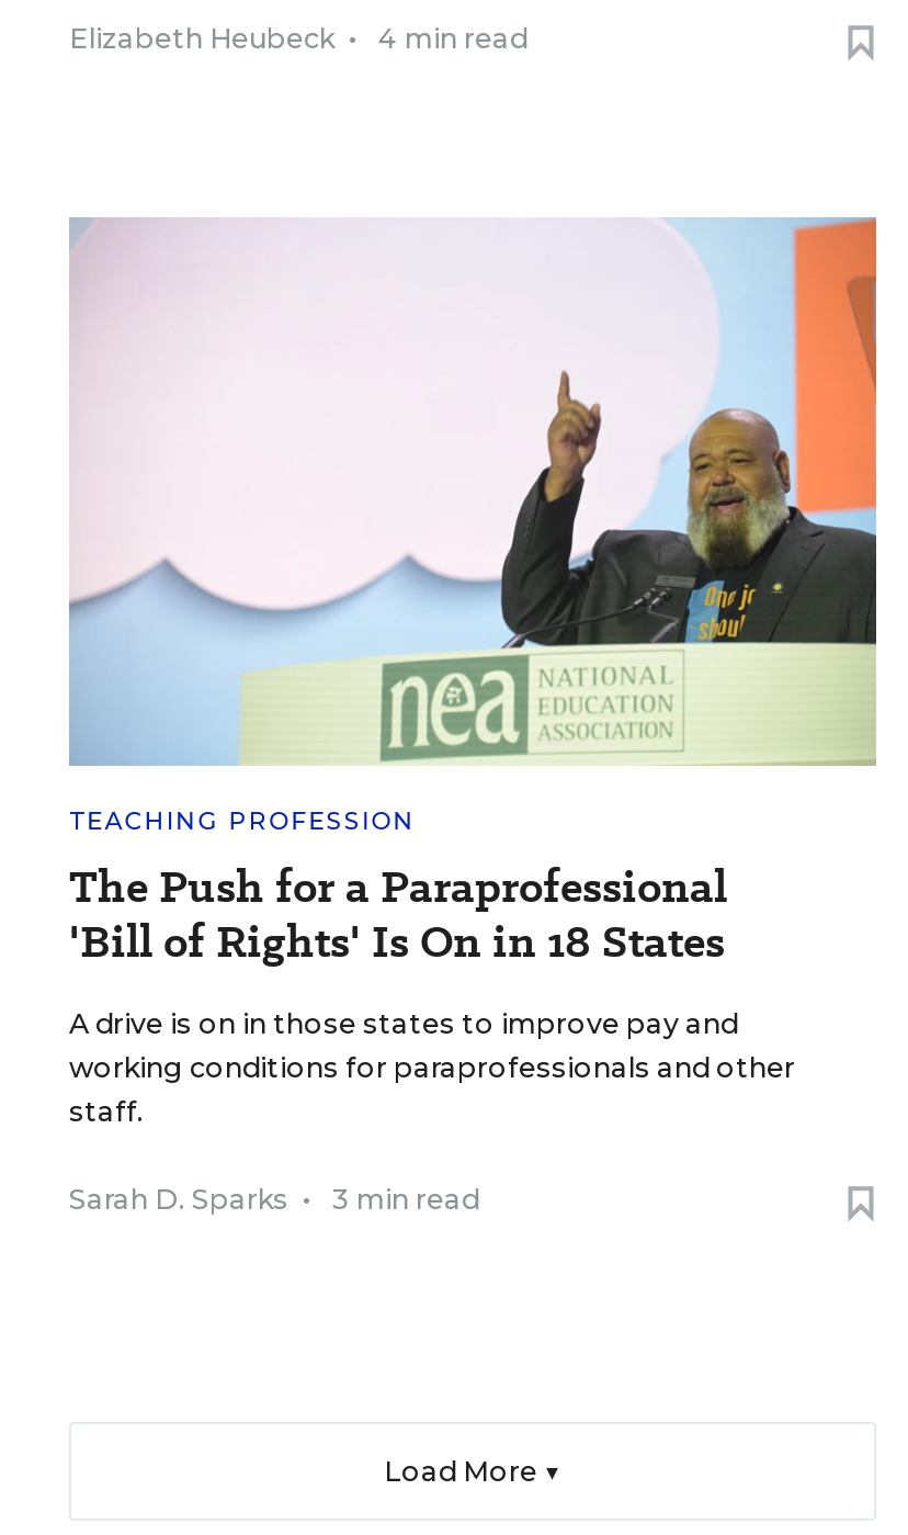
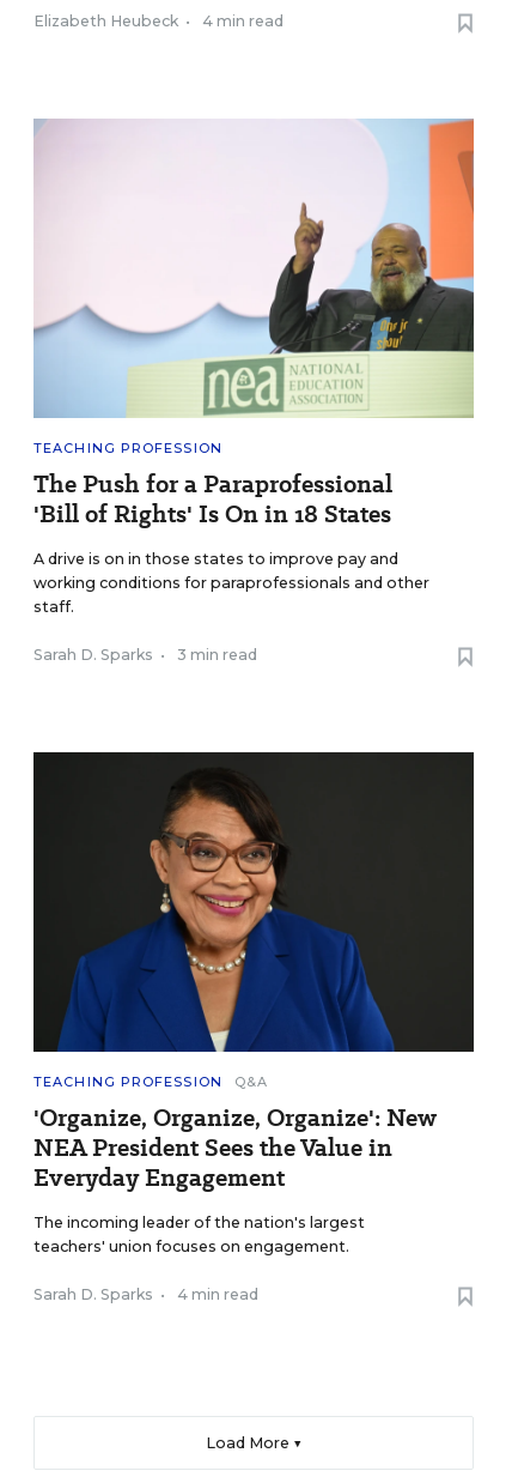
+ [image]
+ TEACHING PROFESSION
+ Q&A
+ 'Organize, Organize, Organize': New
+ NEA President Sees the Value in
+ Everyday Engagement
+ The incoming leader of the nation's largest
+ teachers' union focuses on engagement.
+ Sarah D. Sparks •
+ 4 min read
